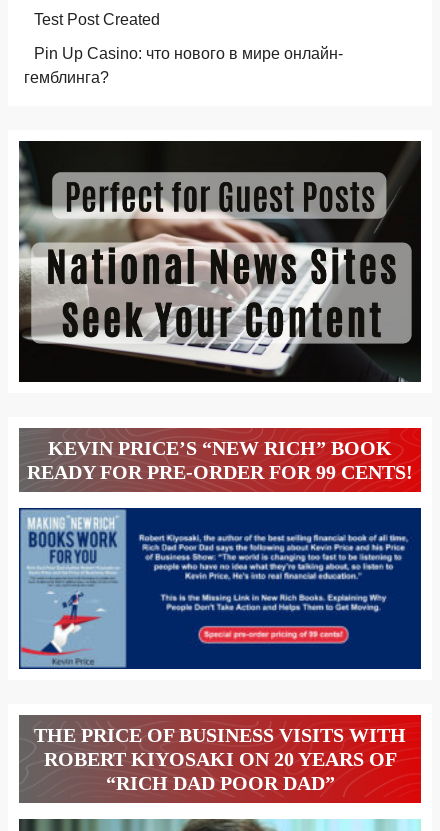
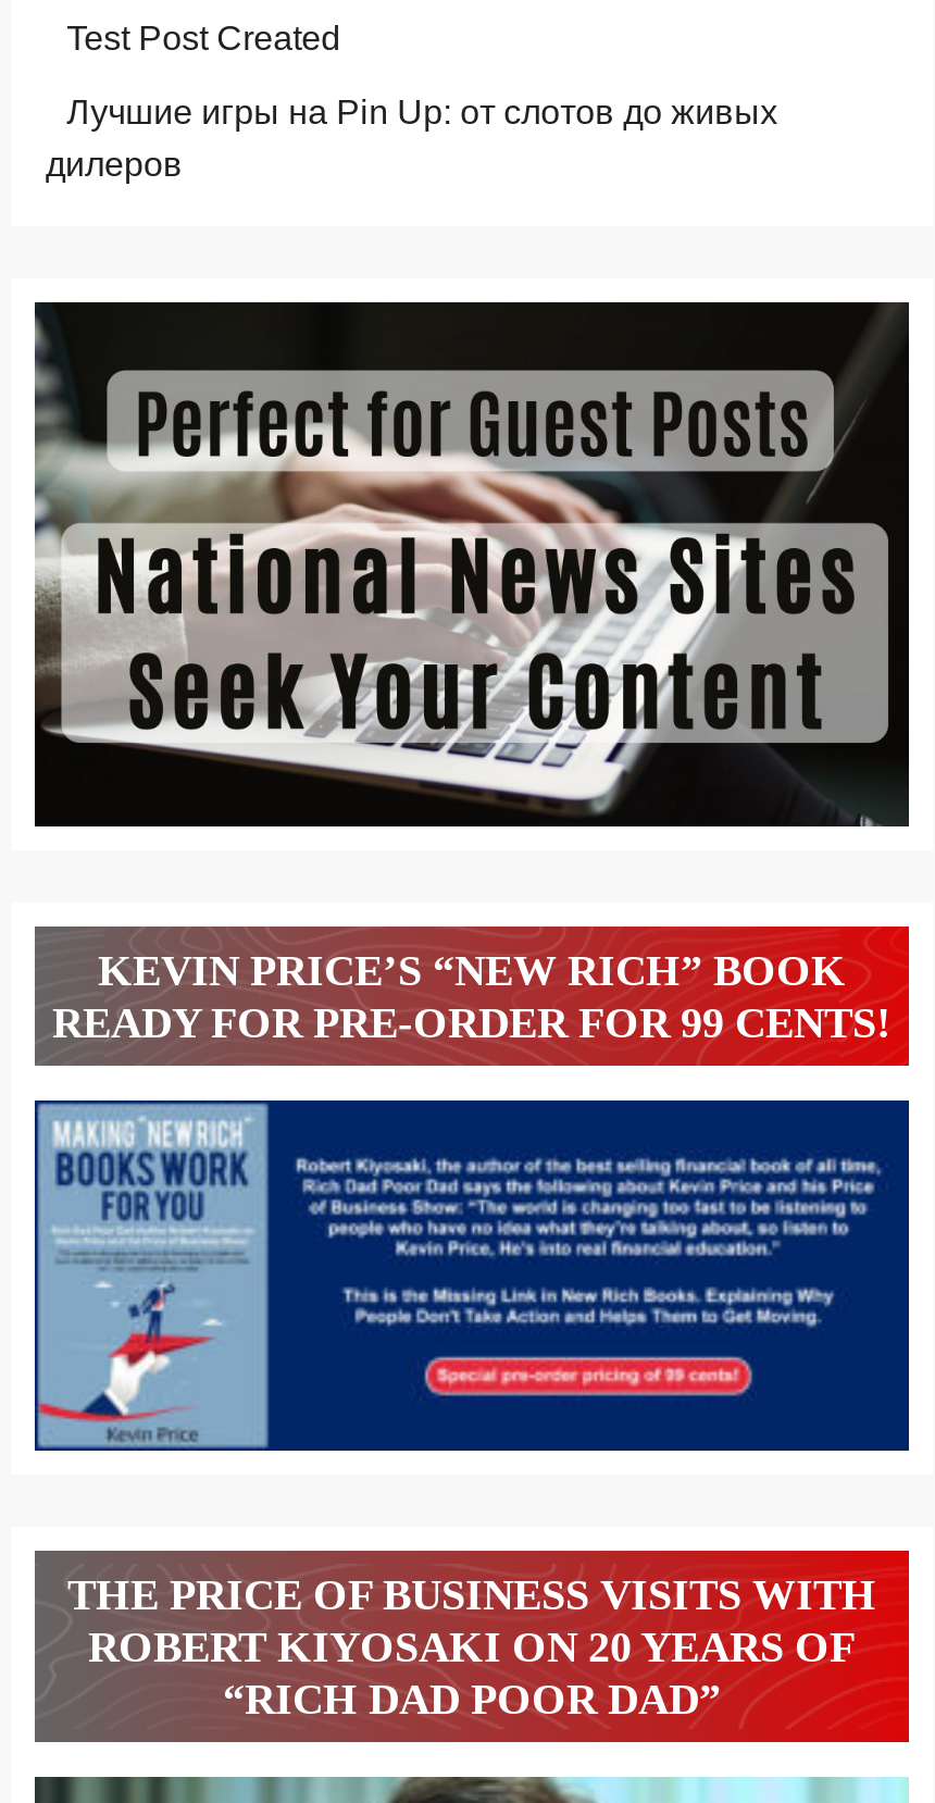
- Pin Up Casino: что нового в мире онлайн-
- гемблинга?
+ Лучшие игры на Pin Up: от слотов до живых
+ дилеров
